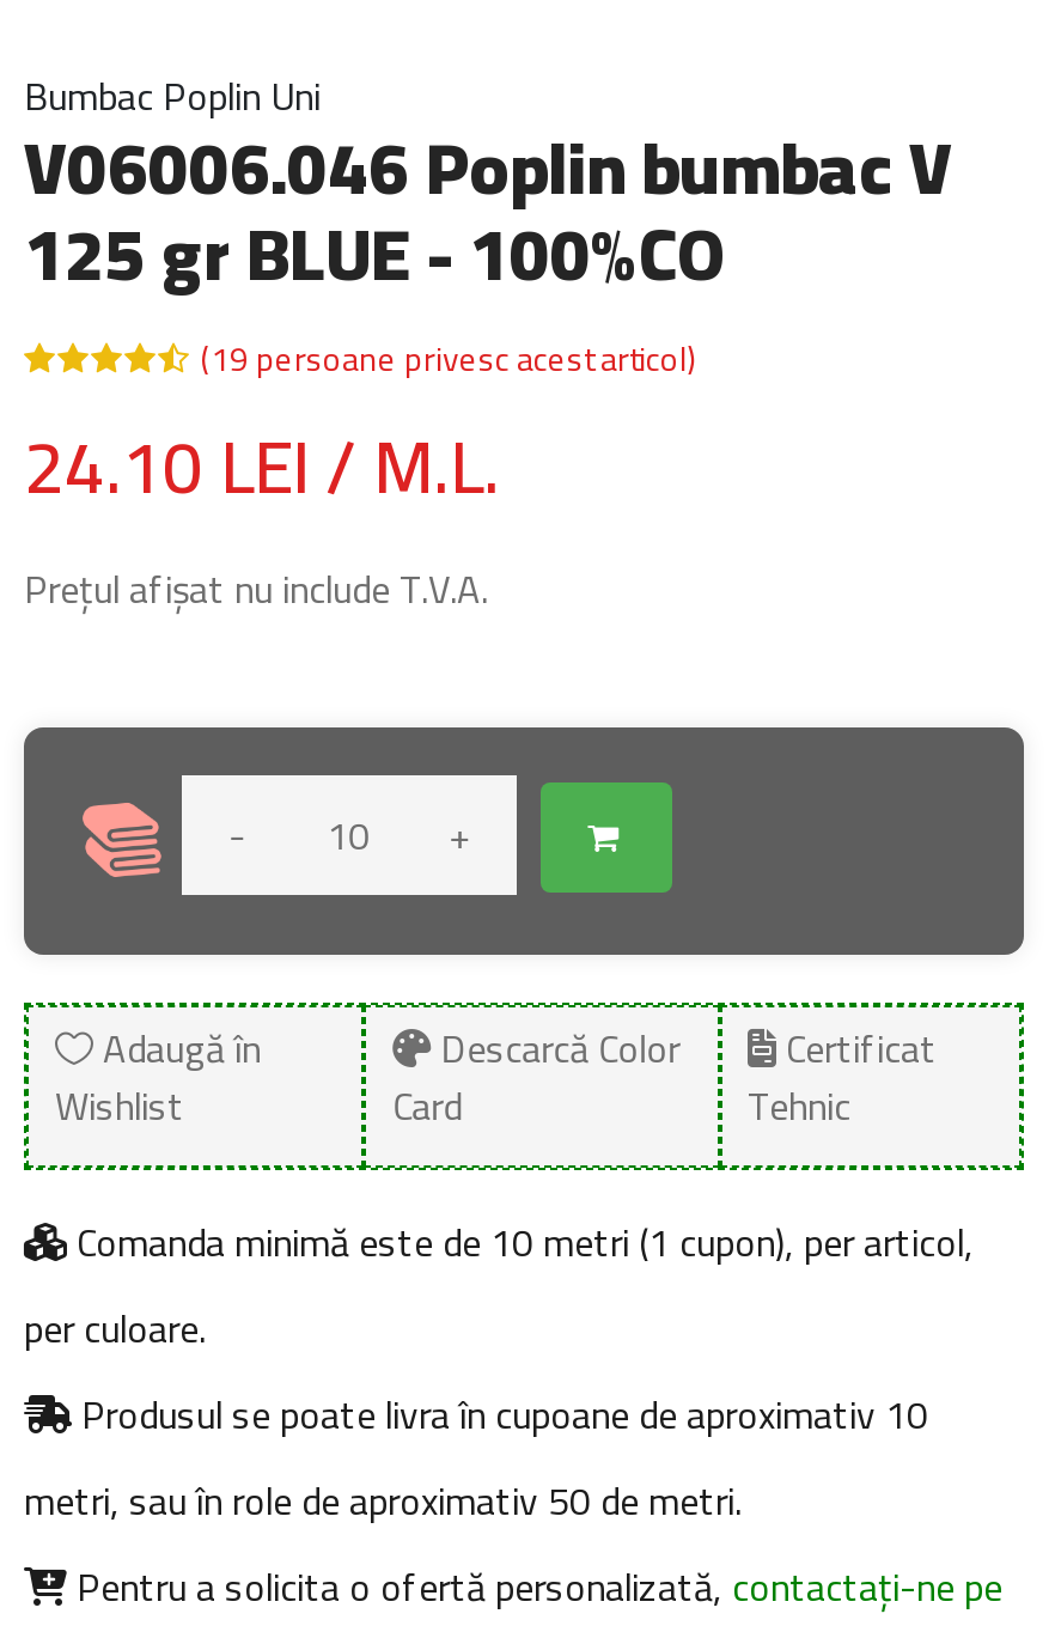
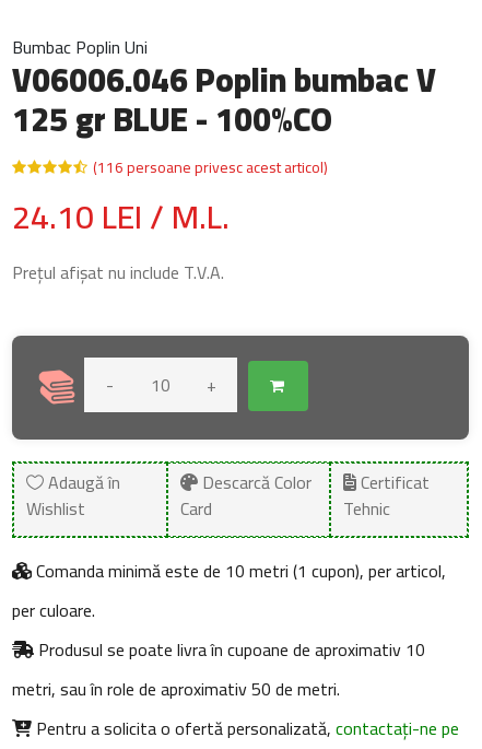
- (19 persoane privesc acest articol)
+ (116 persoane privesc acest articol)
